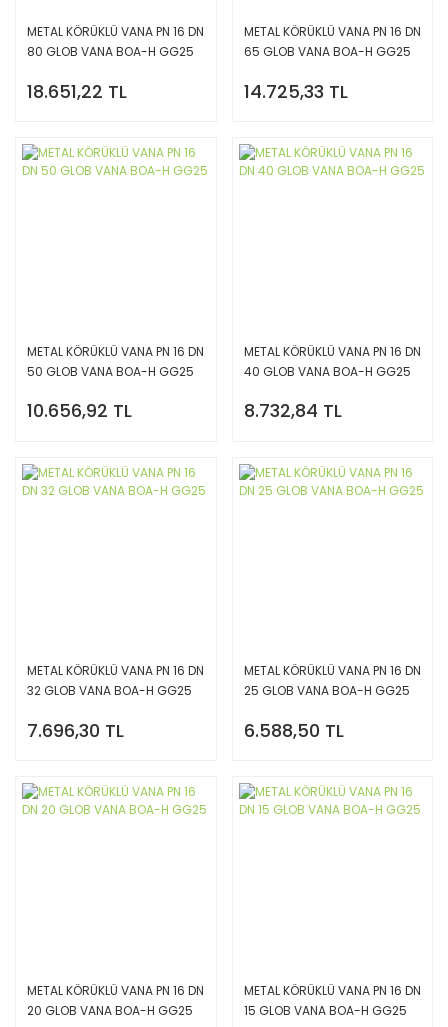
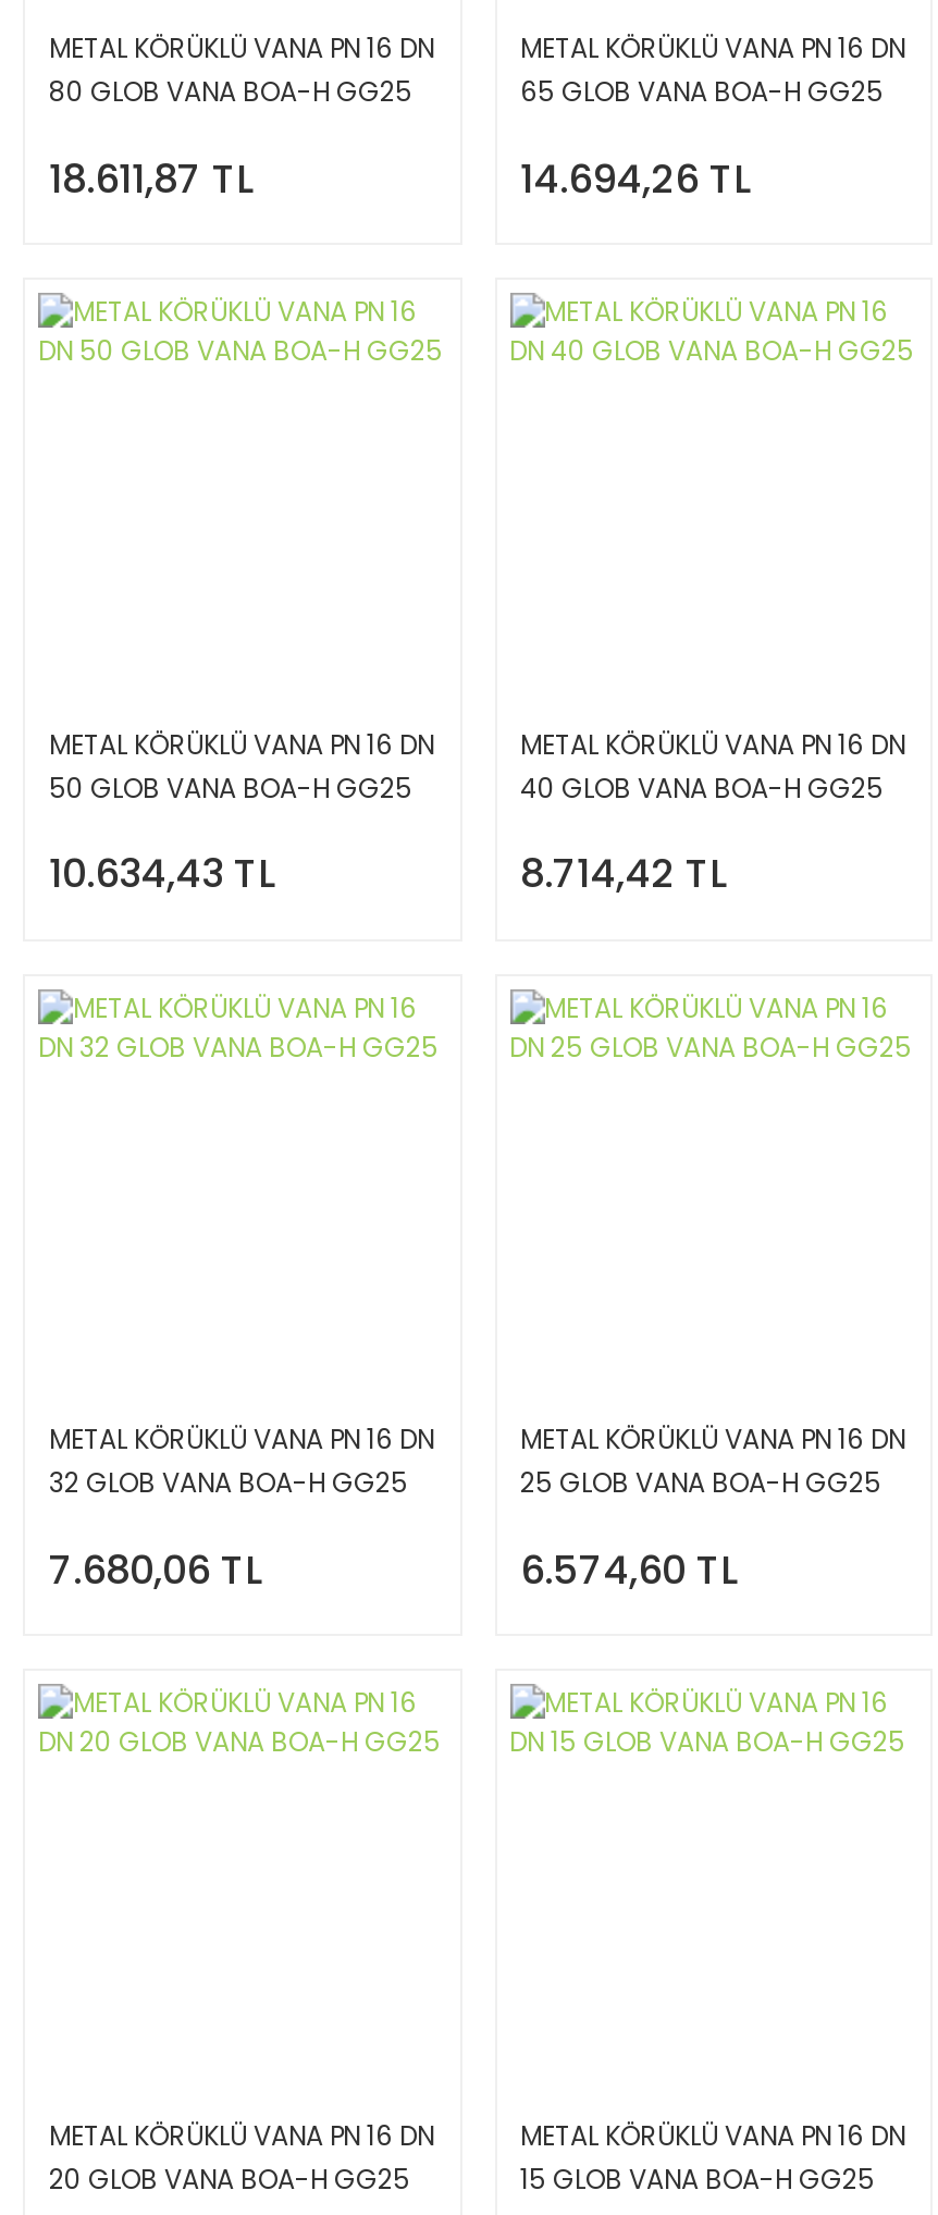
- 18.651,22 TL
+ 18.611,87 TL

- 14.725,33 TL
+ 14.694,26 TL

- 10.656,92 TL
+ 10.634,43 TL

- 8.732,84 TL
+ 8.714,42 TL

- 7.696,30 TL
+ 7.680,06 TL

- 6.588,50 TL
+ 6.574,60 TL
